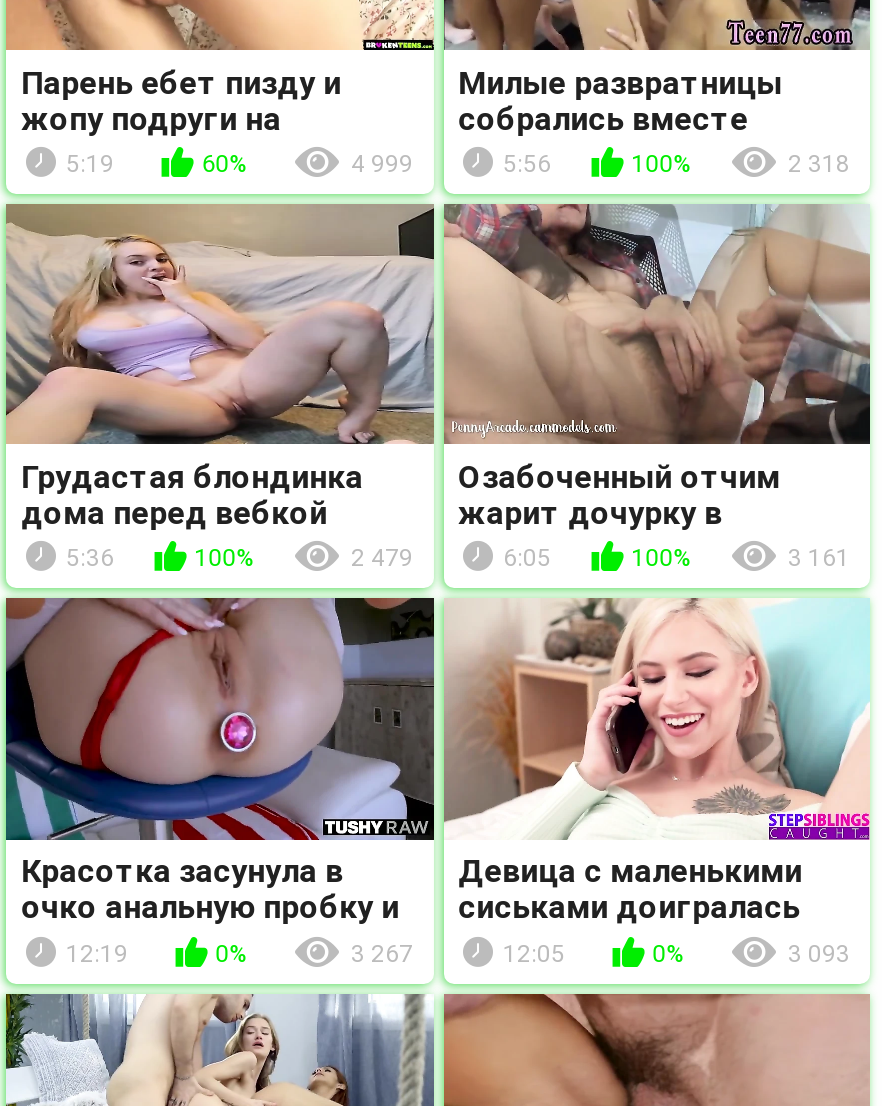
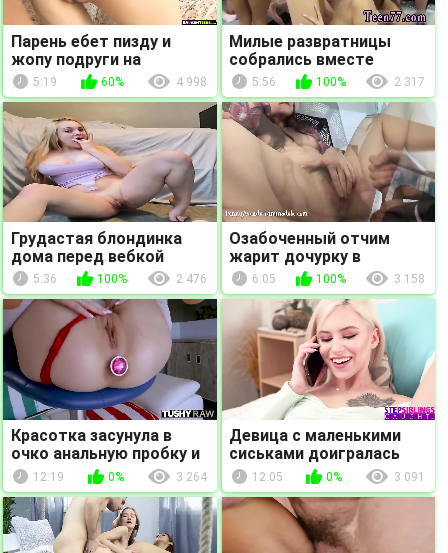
- 4 999
+ 4 998

- 2 318
+ 2 317

- 2 479
+ 2 476

- 3 161
+ 3 158

- 3 267
+ 3 264

- 3 093
+ 3 091
